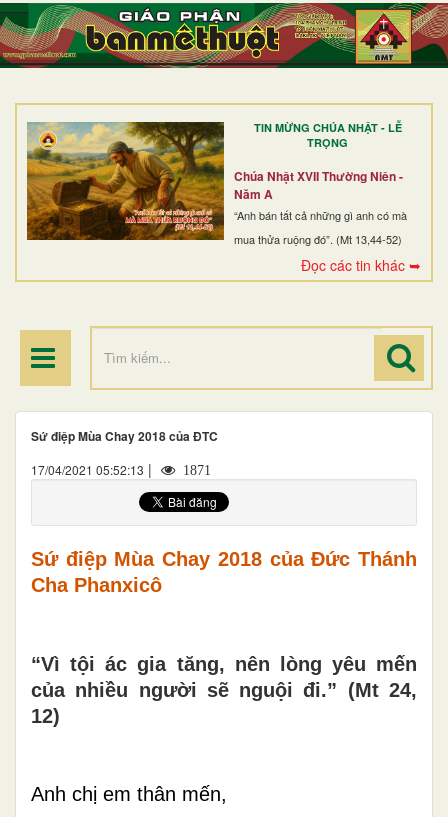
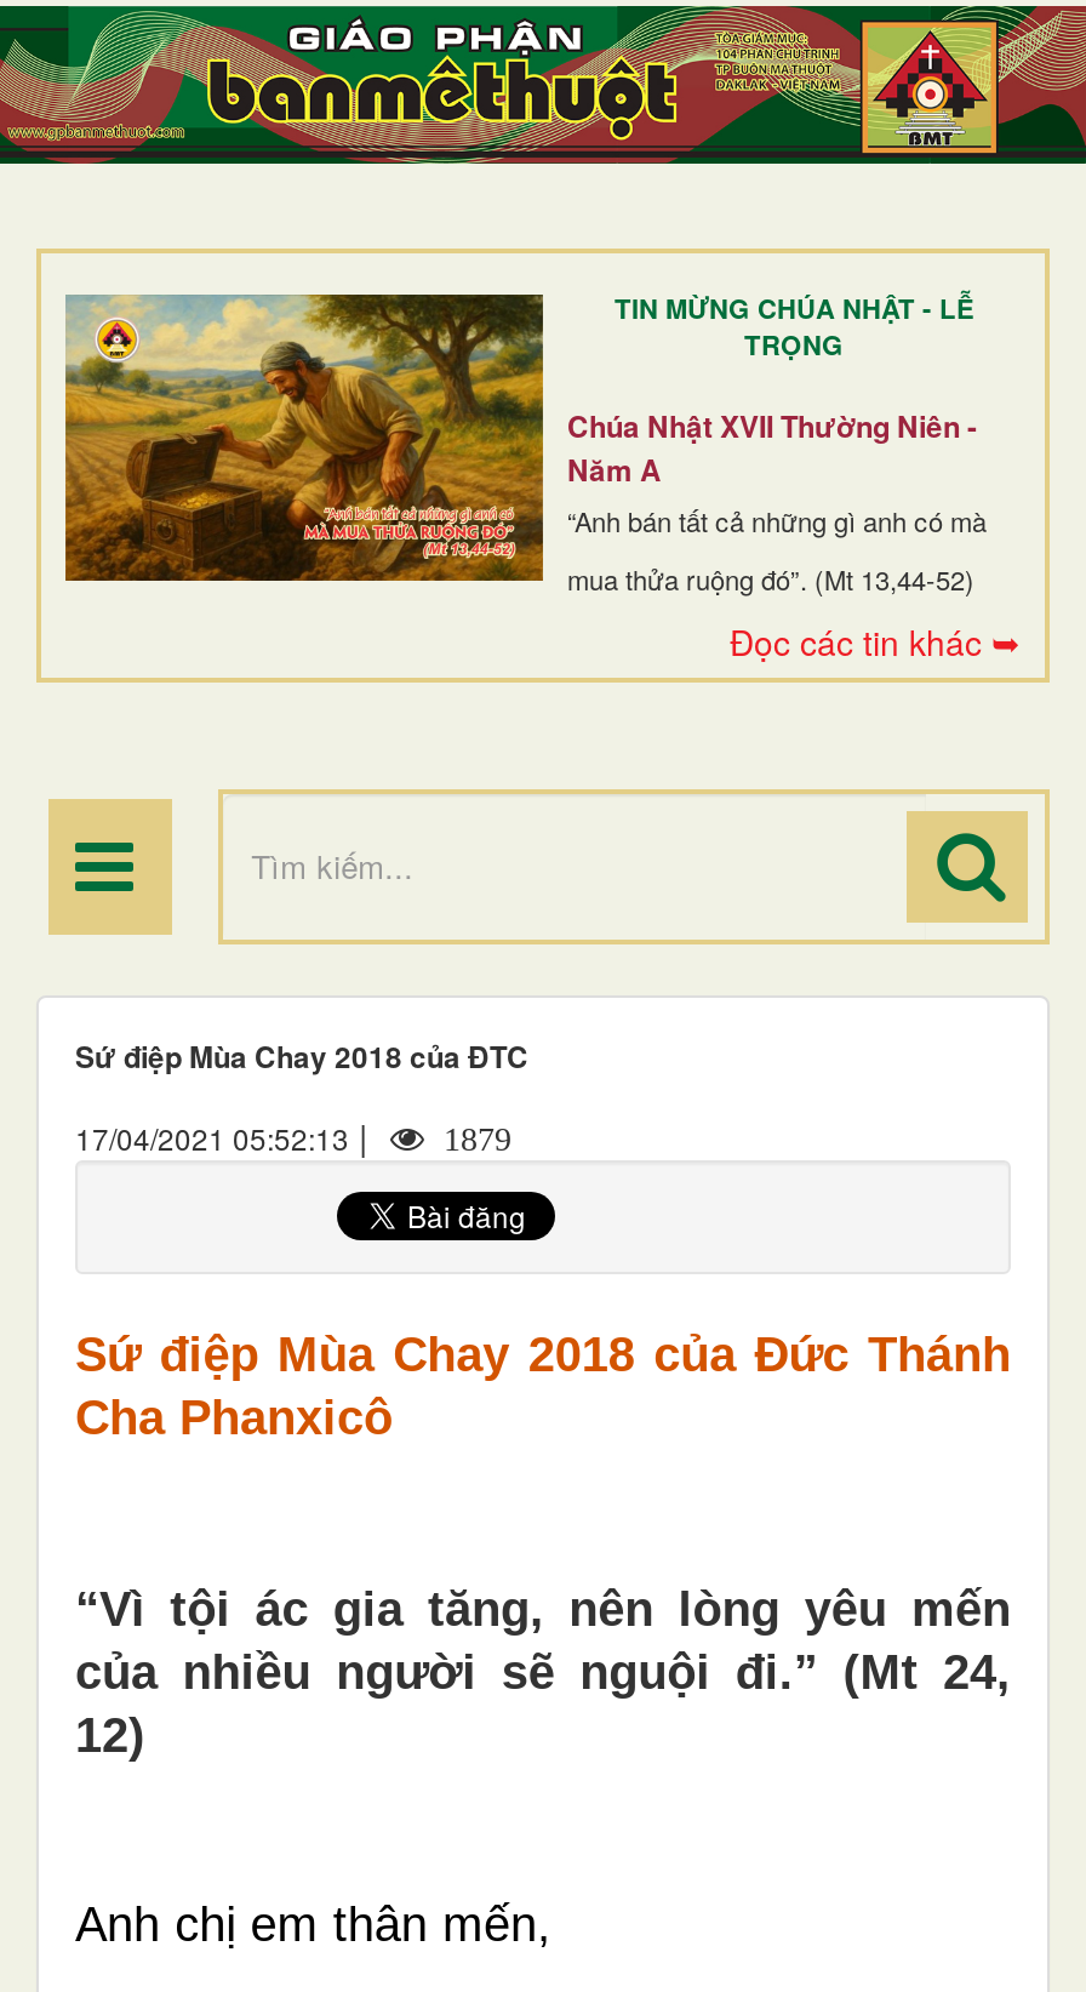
- 1871
+ 1879
